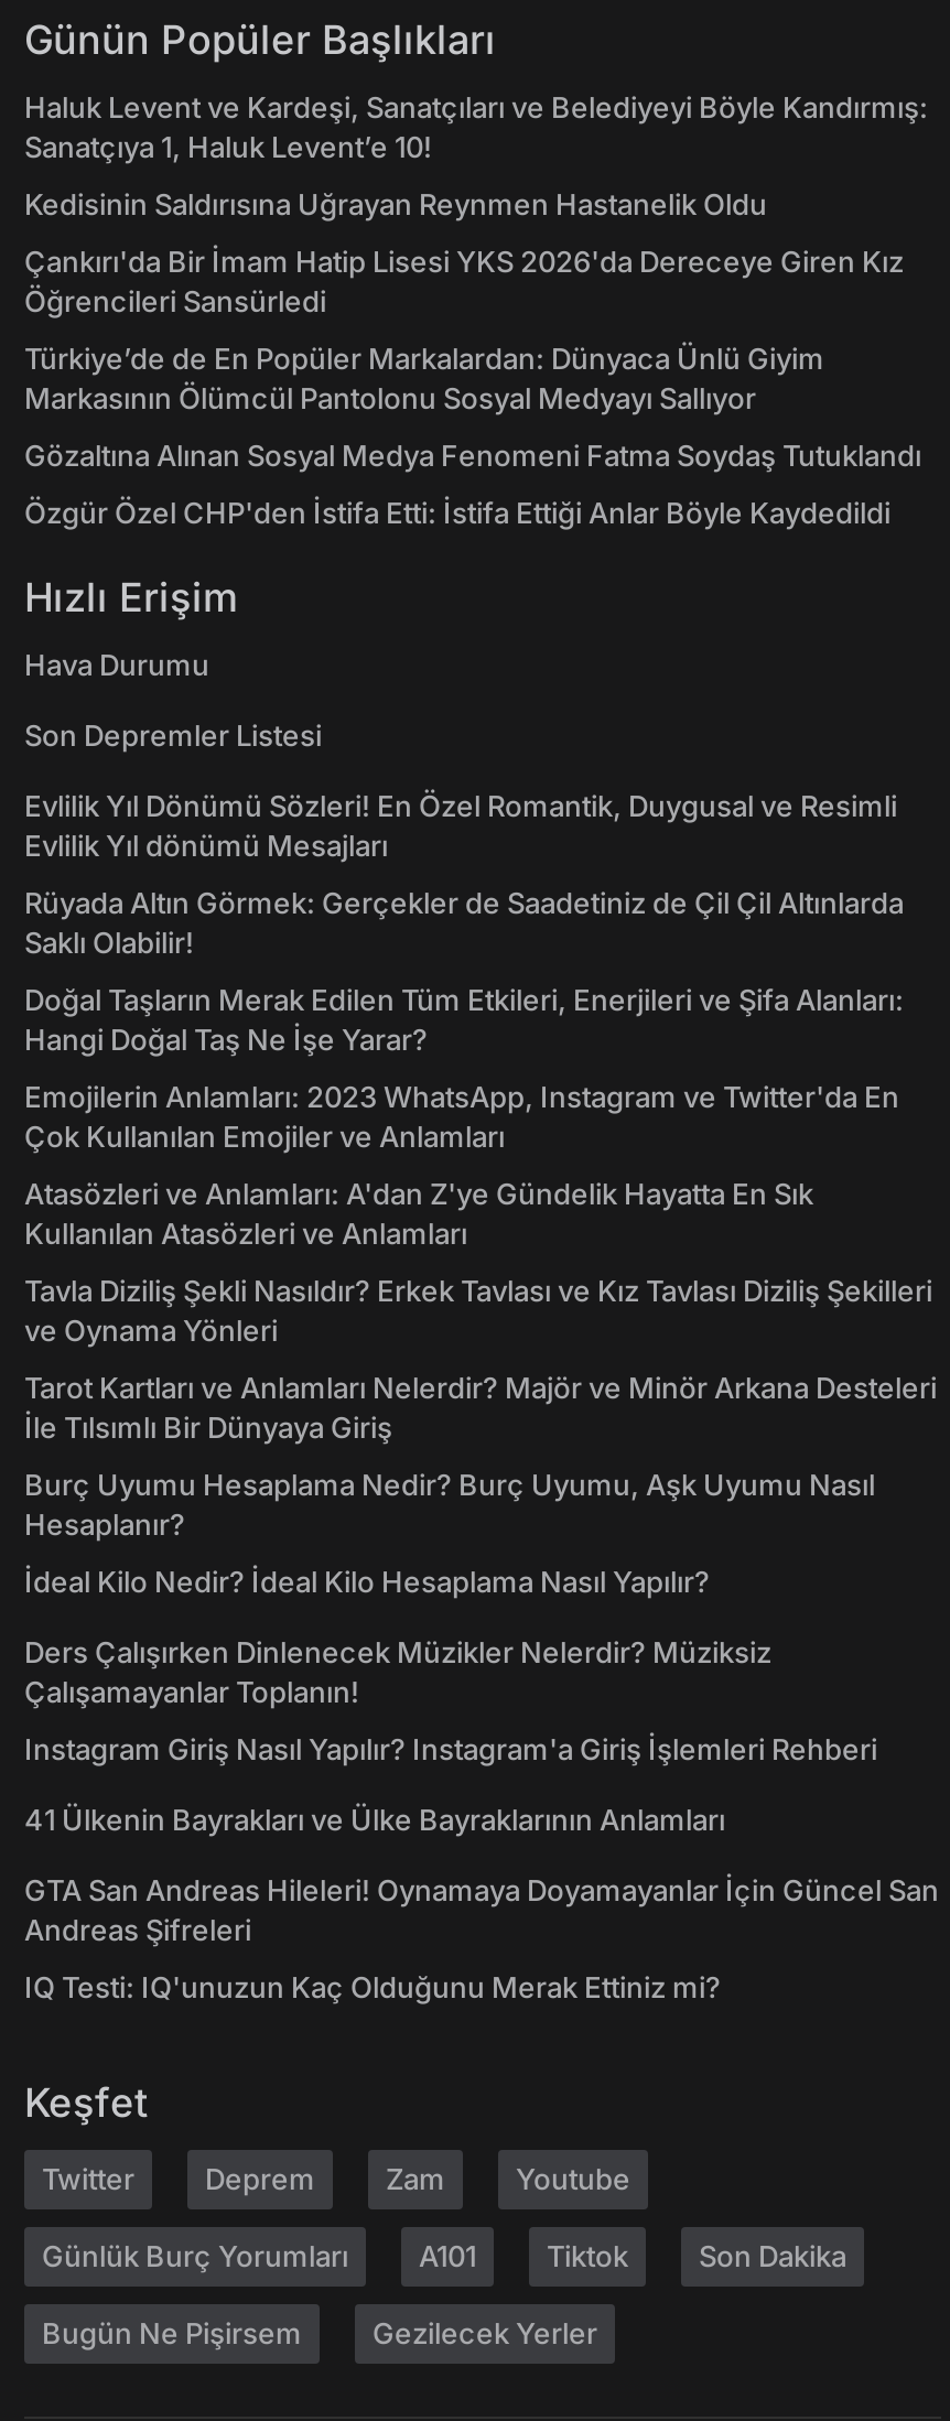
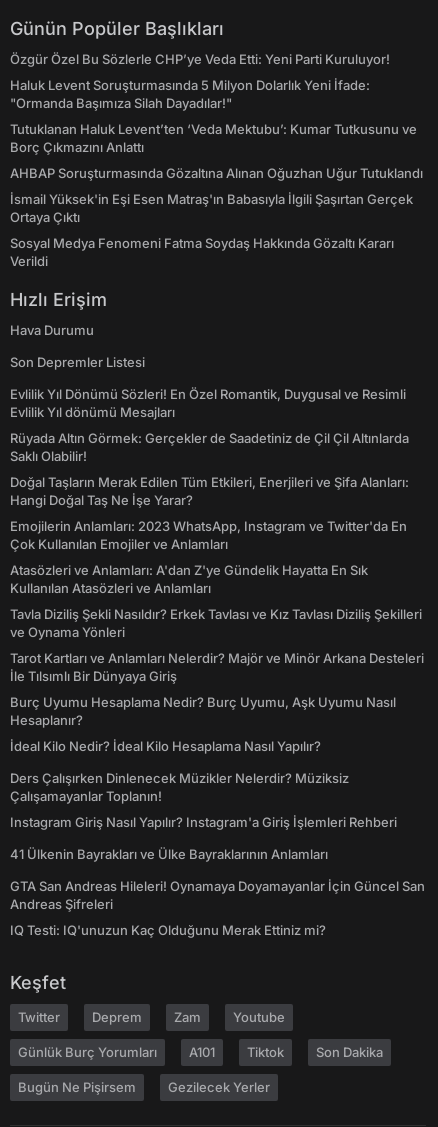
- Haluk Levent ve Kardeşi, Sanatçıları ve Belediyeyi Böyle Kandırmış:
- Sanatçıya 1, Haluk Levent’e 10!
+ Özgür Özel Bu Sözlerle CHP’ye Veda Etti: Yeni Parti Kuruluyor!

- Kedisinin Saldırısına Uğrayan Reynmen Hastanelik Oldu
+ Haluk Levent Soruşturmasında 5 Milyon Dolarlık Yeni İfade:
+ "Ormanda Başımıza Silah Dayadılar!"

- Çankırı'da Bir İmam Hatip Lisesi YKS 2026'da Dereceye Giren Kız
- Öğrencileri Sansürledi
+ Tutuklanan Haluk Levent’ten ‘Veda Mektubu’: Kumar Tutkusunu ve
+ Borç Çıkmazını Anlattı

- Türkiye’de de En Popüler Markalardan: Dünyaca Ünlü Giyim
- Markasının Ölümcül Pantolonu Sosyal Medyayı Sallıyor
+ AHBAP Soruşturmasında Gözaltına Alınan Oğuzhan Uğur Tutuklandı

- Gözaltına Alınan Sosyal Medya Fenomeni Fatma Soydaş Tutuklandı
+ İsmail Yüksek'in Eşi Esen Matraş'ın Babasıyla İlgili Şaşırtan Gerçek
+ Ortaya Çıktı

- Özgür Özel CHP'den İstifa Etti: İstifa Ettiği Anlar Böyle Kaydedildi
+ Sosyal Medya Fenomeni Fatma Soydaş Hakkında Gözaltı Kararı
+ Verildi
